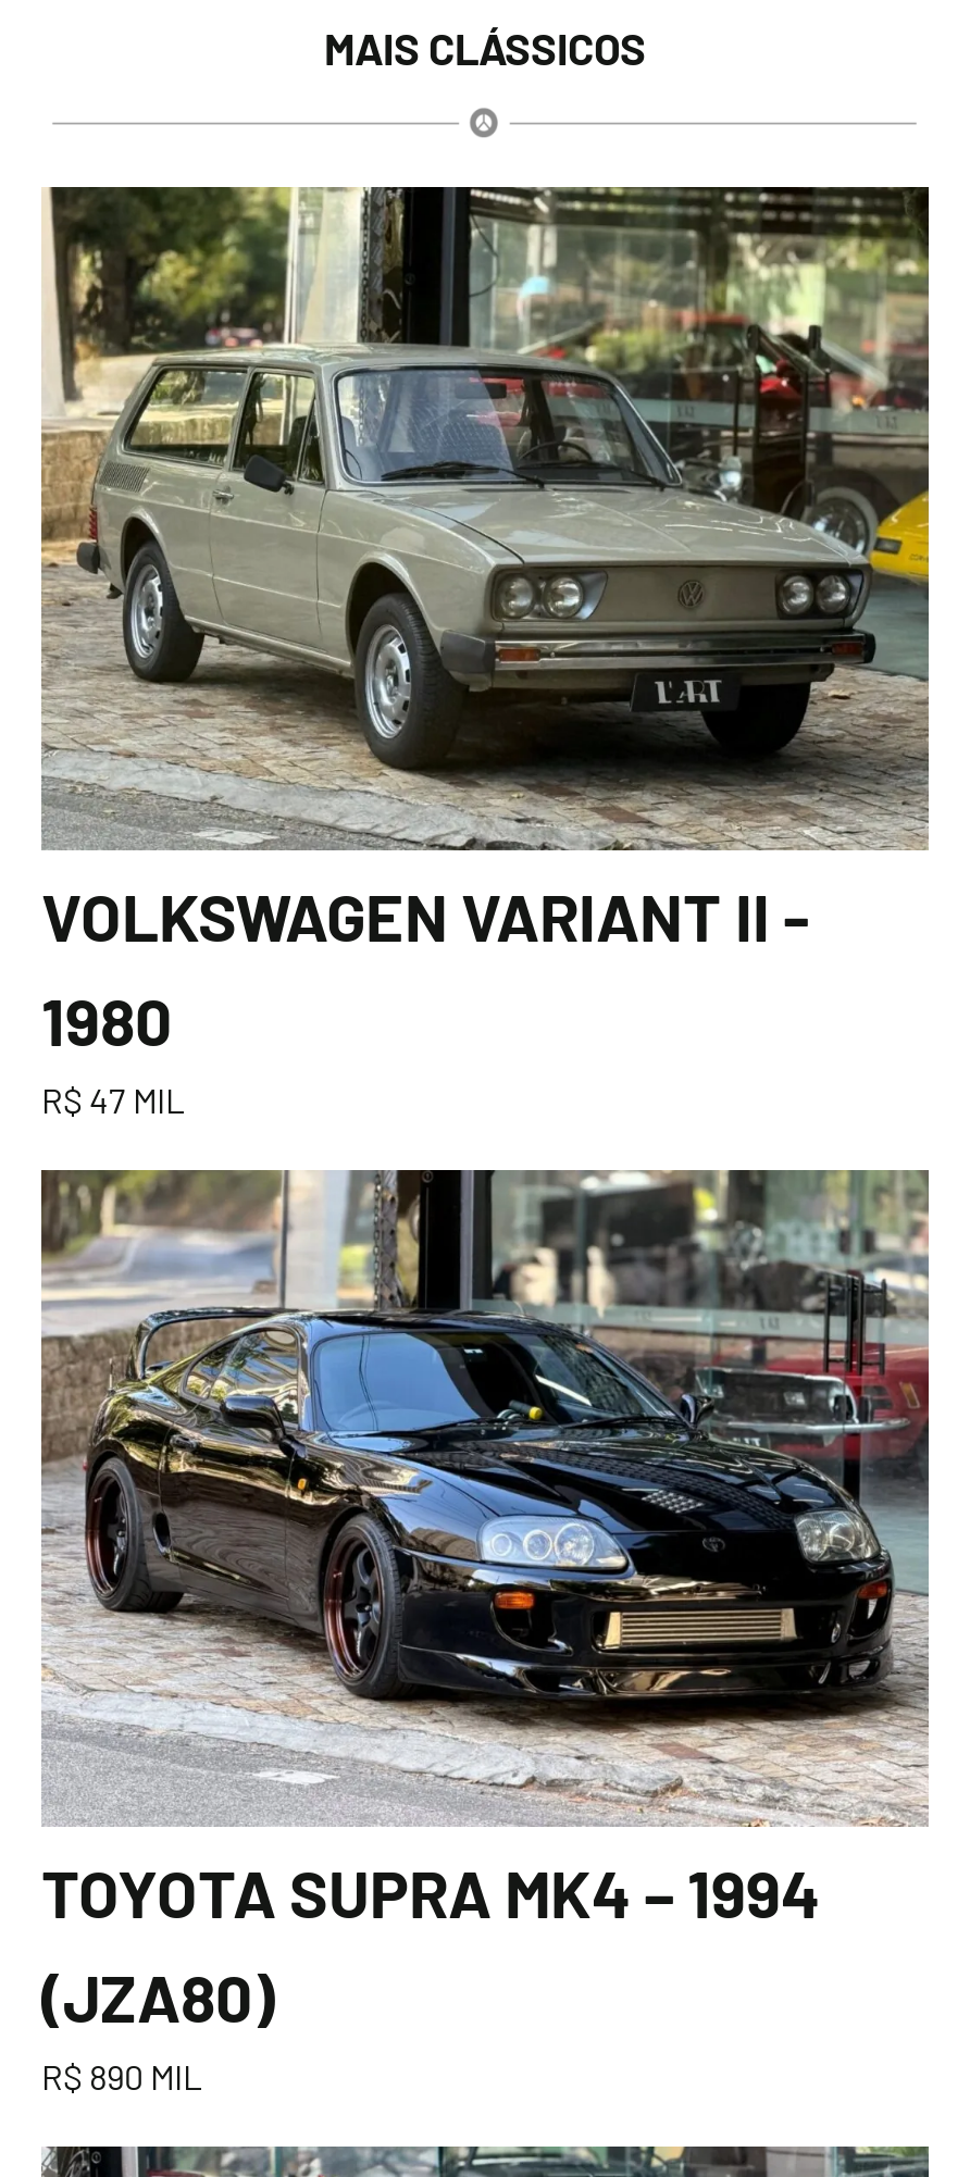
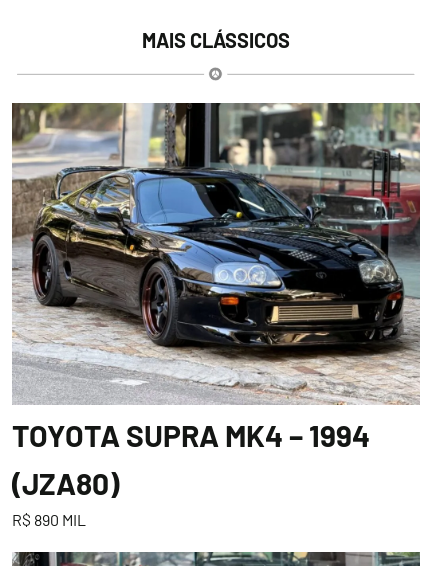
- [image]
- VOLKSWAGEN VARIANT II -
- 1980
- R$ 47 MIL
